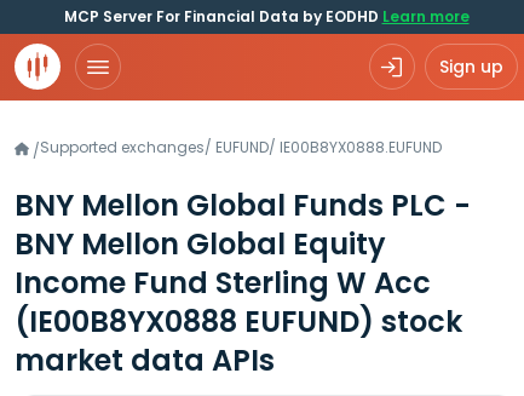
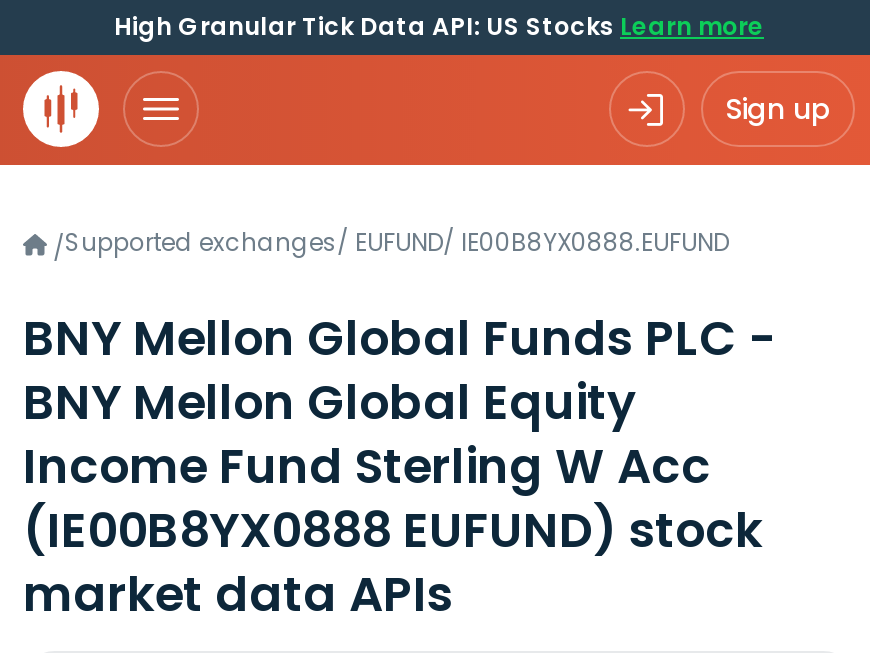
- MCP Server For Financial Data by EODHD Learn more
+ High Granular Tick Data API: US Stocks Learn more
